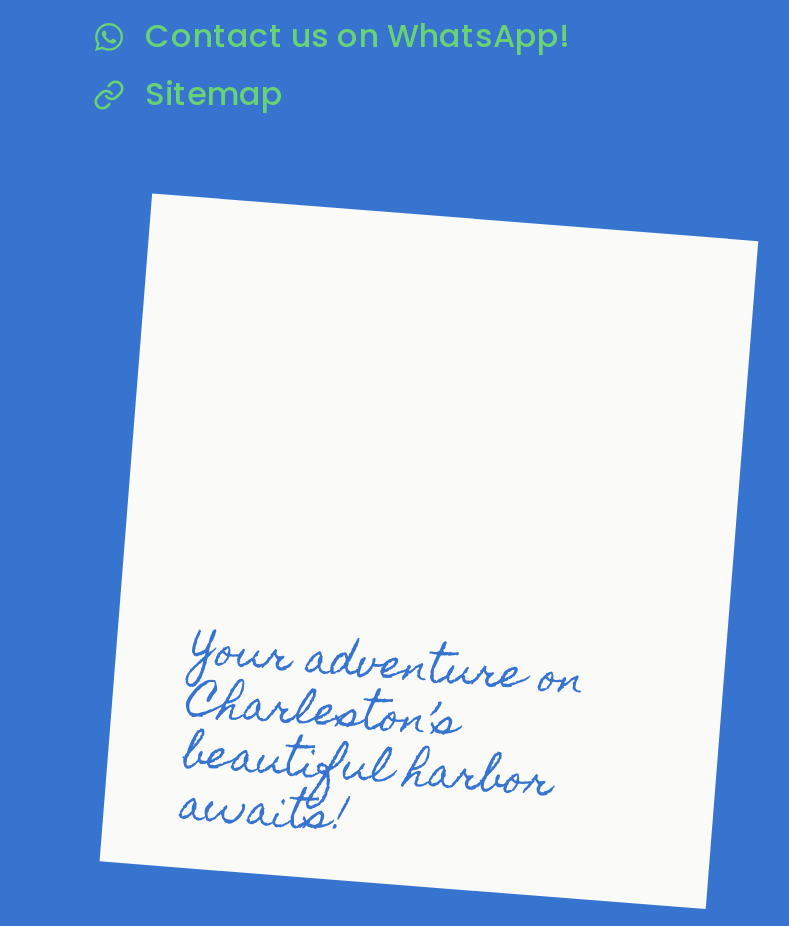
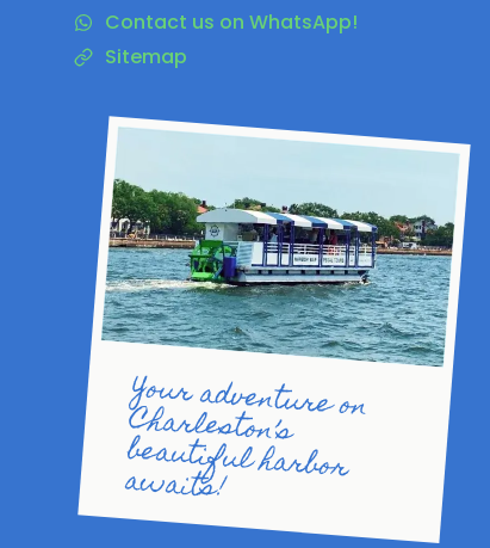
+ [image]
